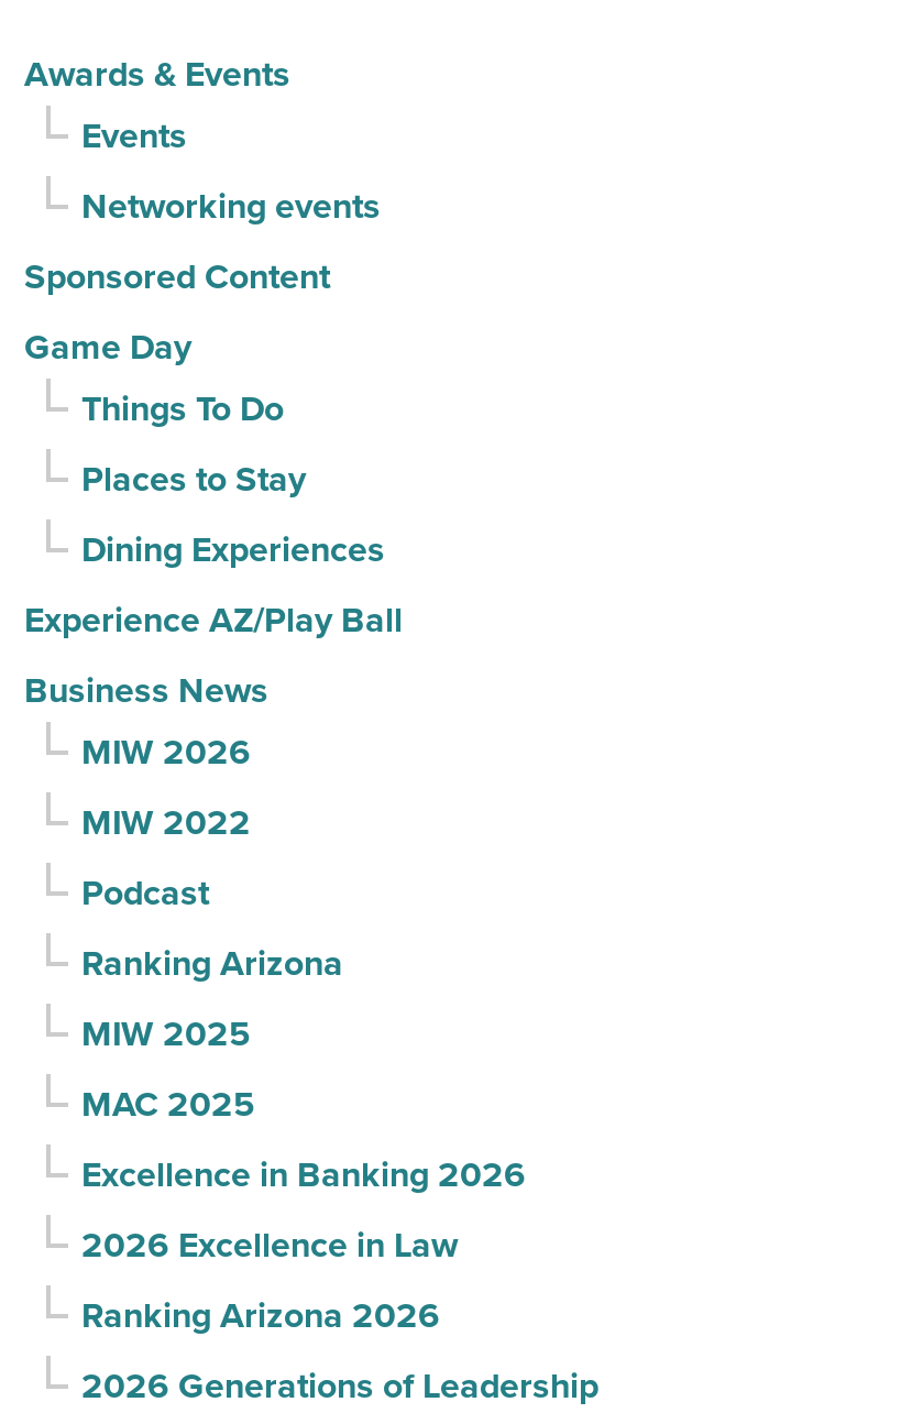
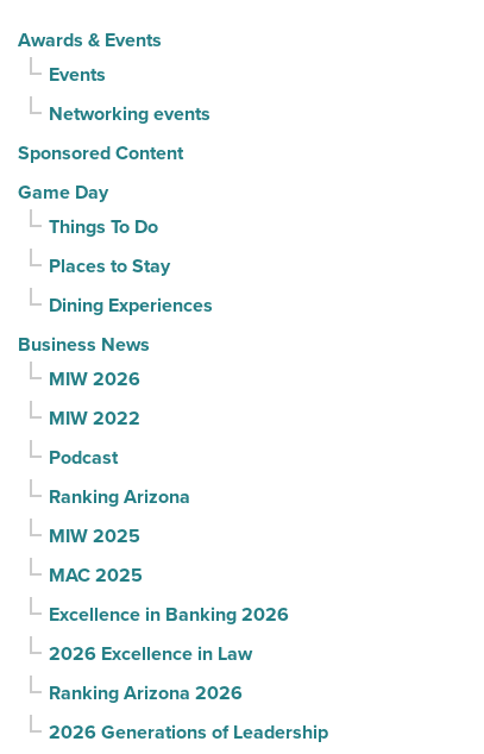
- Experience AZ/Play Ball
